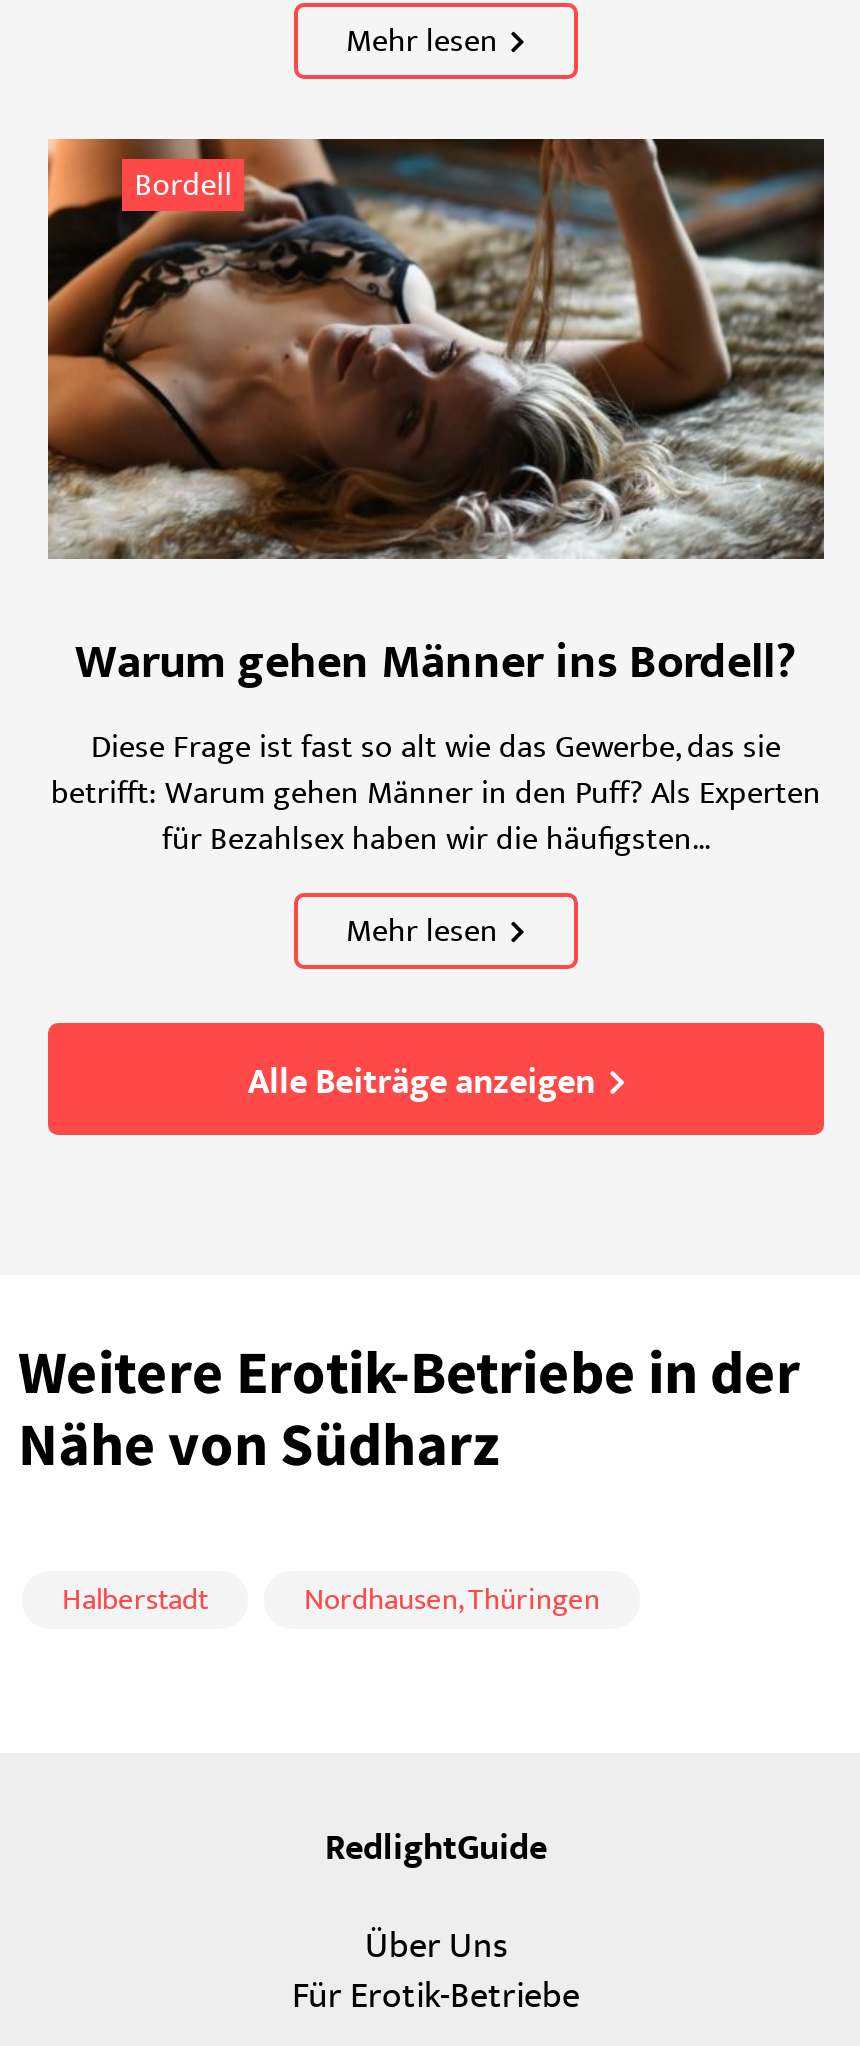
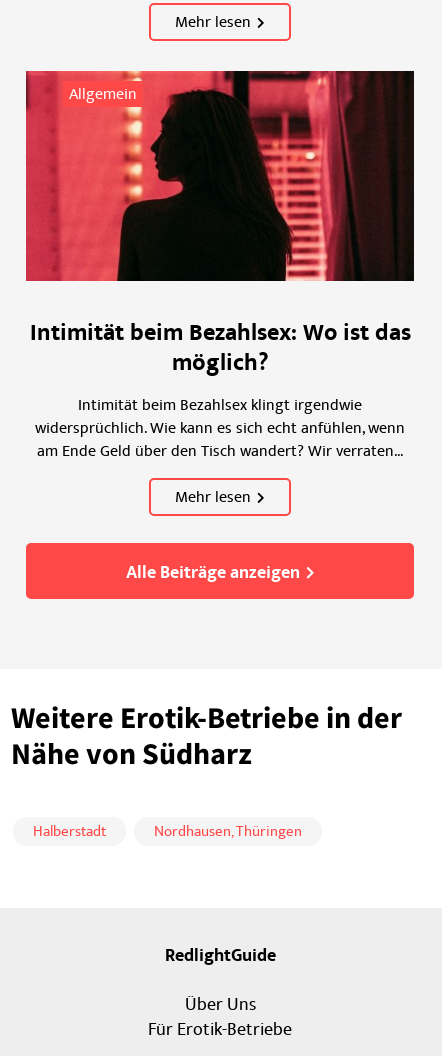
- [image]
- Bordell
+ [image]
+ Allgemein

- Warum gehen Männer ins Bordell?
- Diese Frage ist fast so alt wie das Gewerbe, das sie
- betrifft: Warum gehen Männer in den Puff? Als Experten
- für Bezahlsex haben wir die häufigsten...
+ Intimität beim Bezahlsex: Wo ist das
+ möglich?
+ Intimität beim Bezahlsex klingt irgendwie
+ widersprüchlich. Wie kann es sich echt anfühlen, wenn
+ am Ende Geld über den Tisch wandert? Wir verraten...
